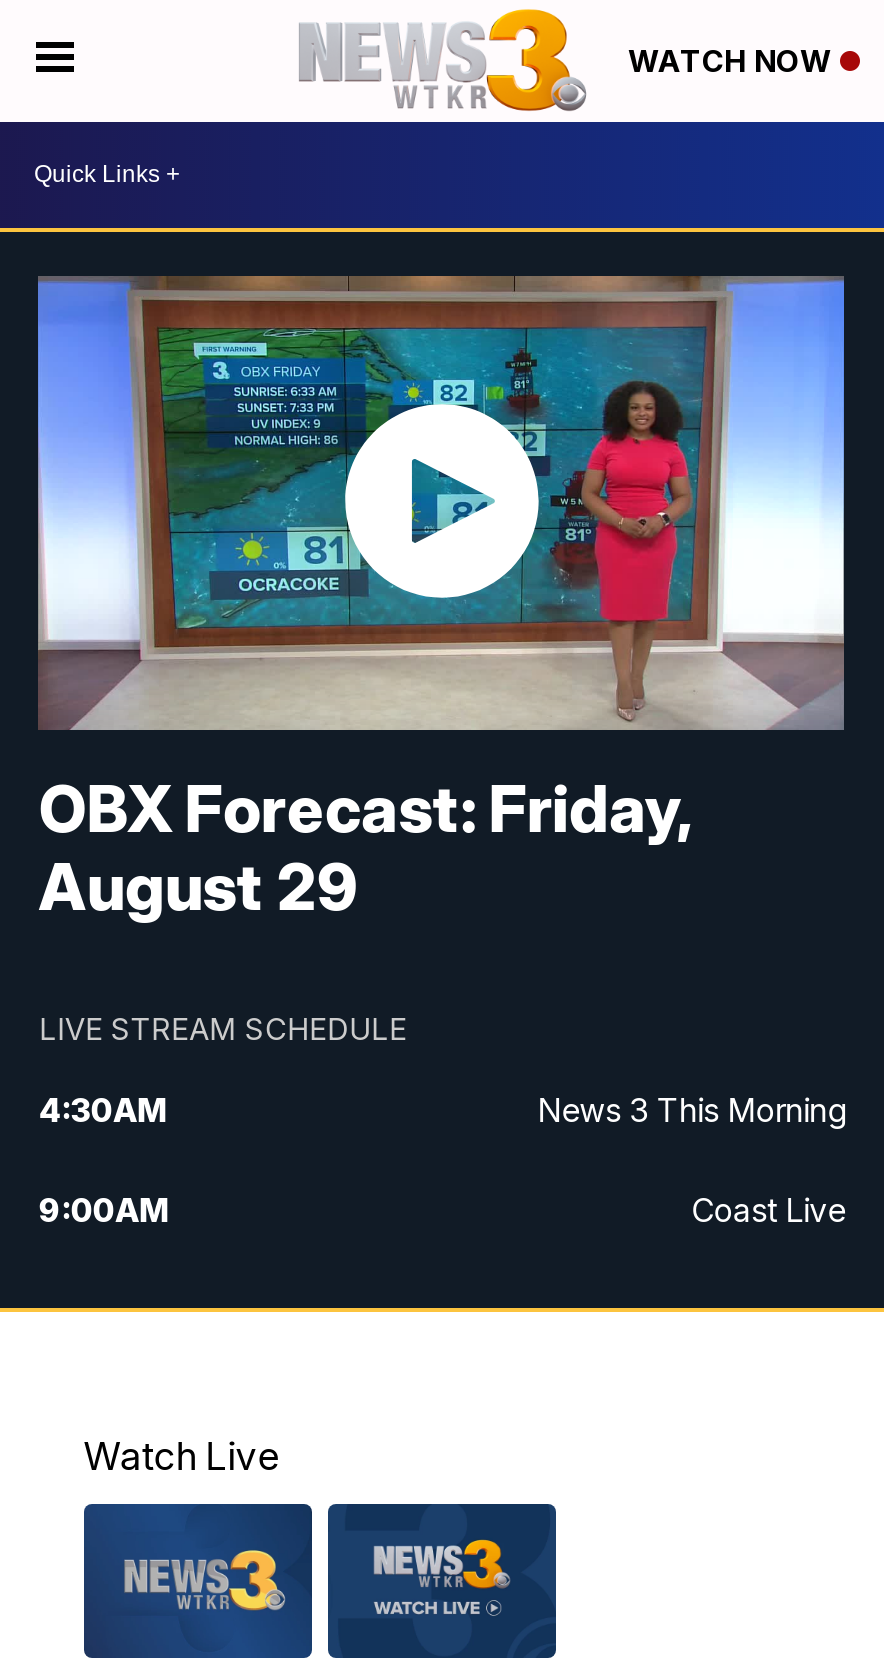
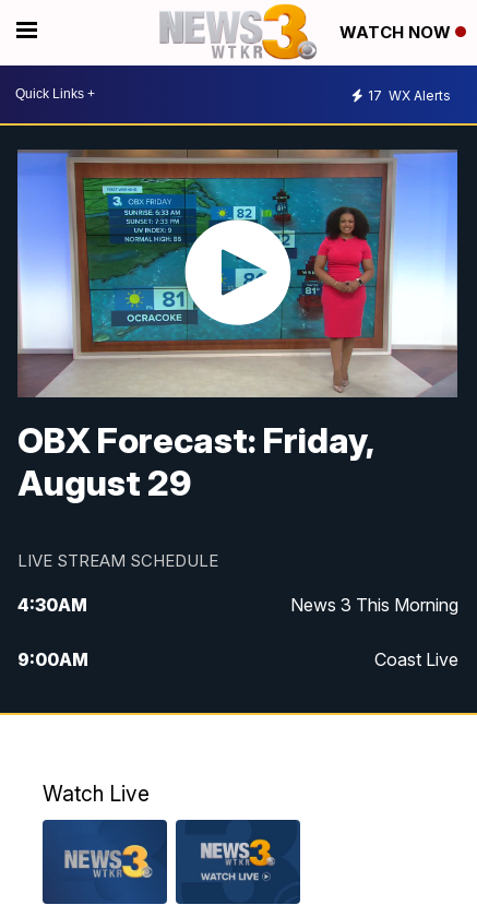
+ 17 WX Alerts
